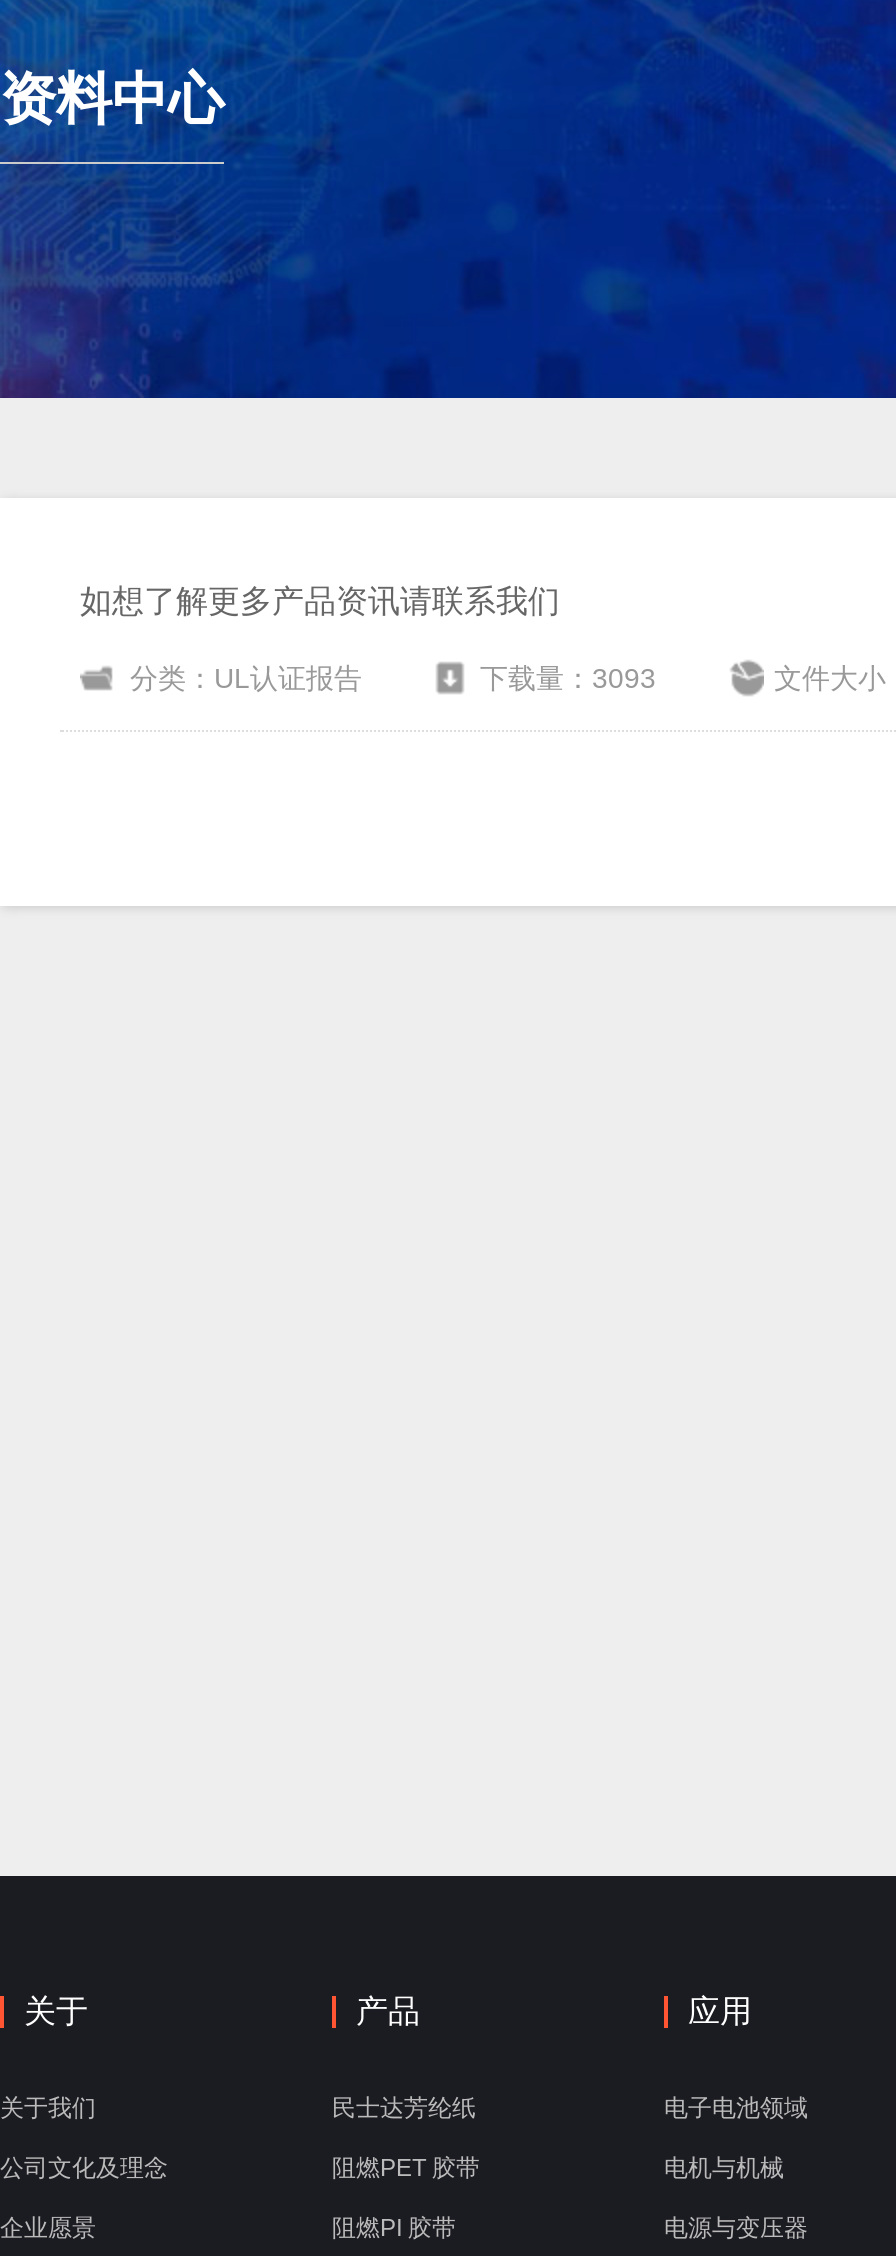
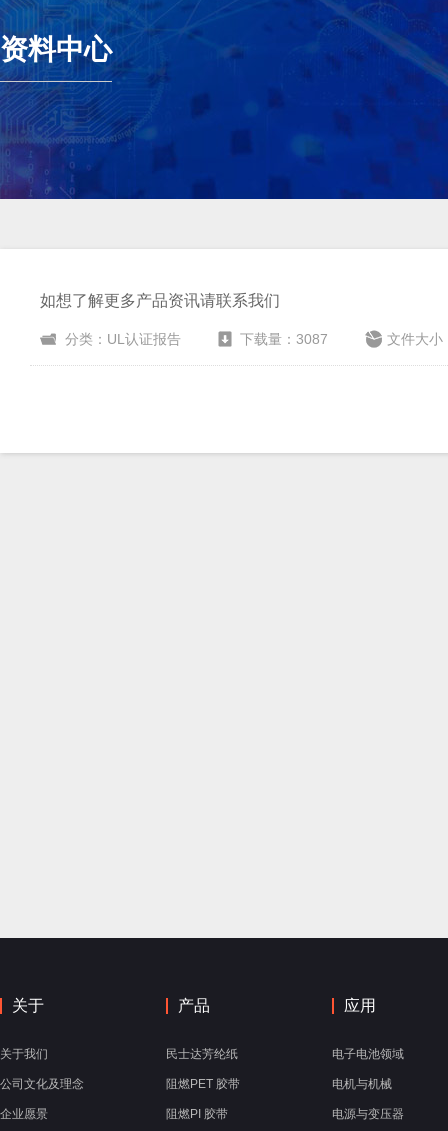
- 下载量：3093
+ 下载量：3087
